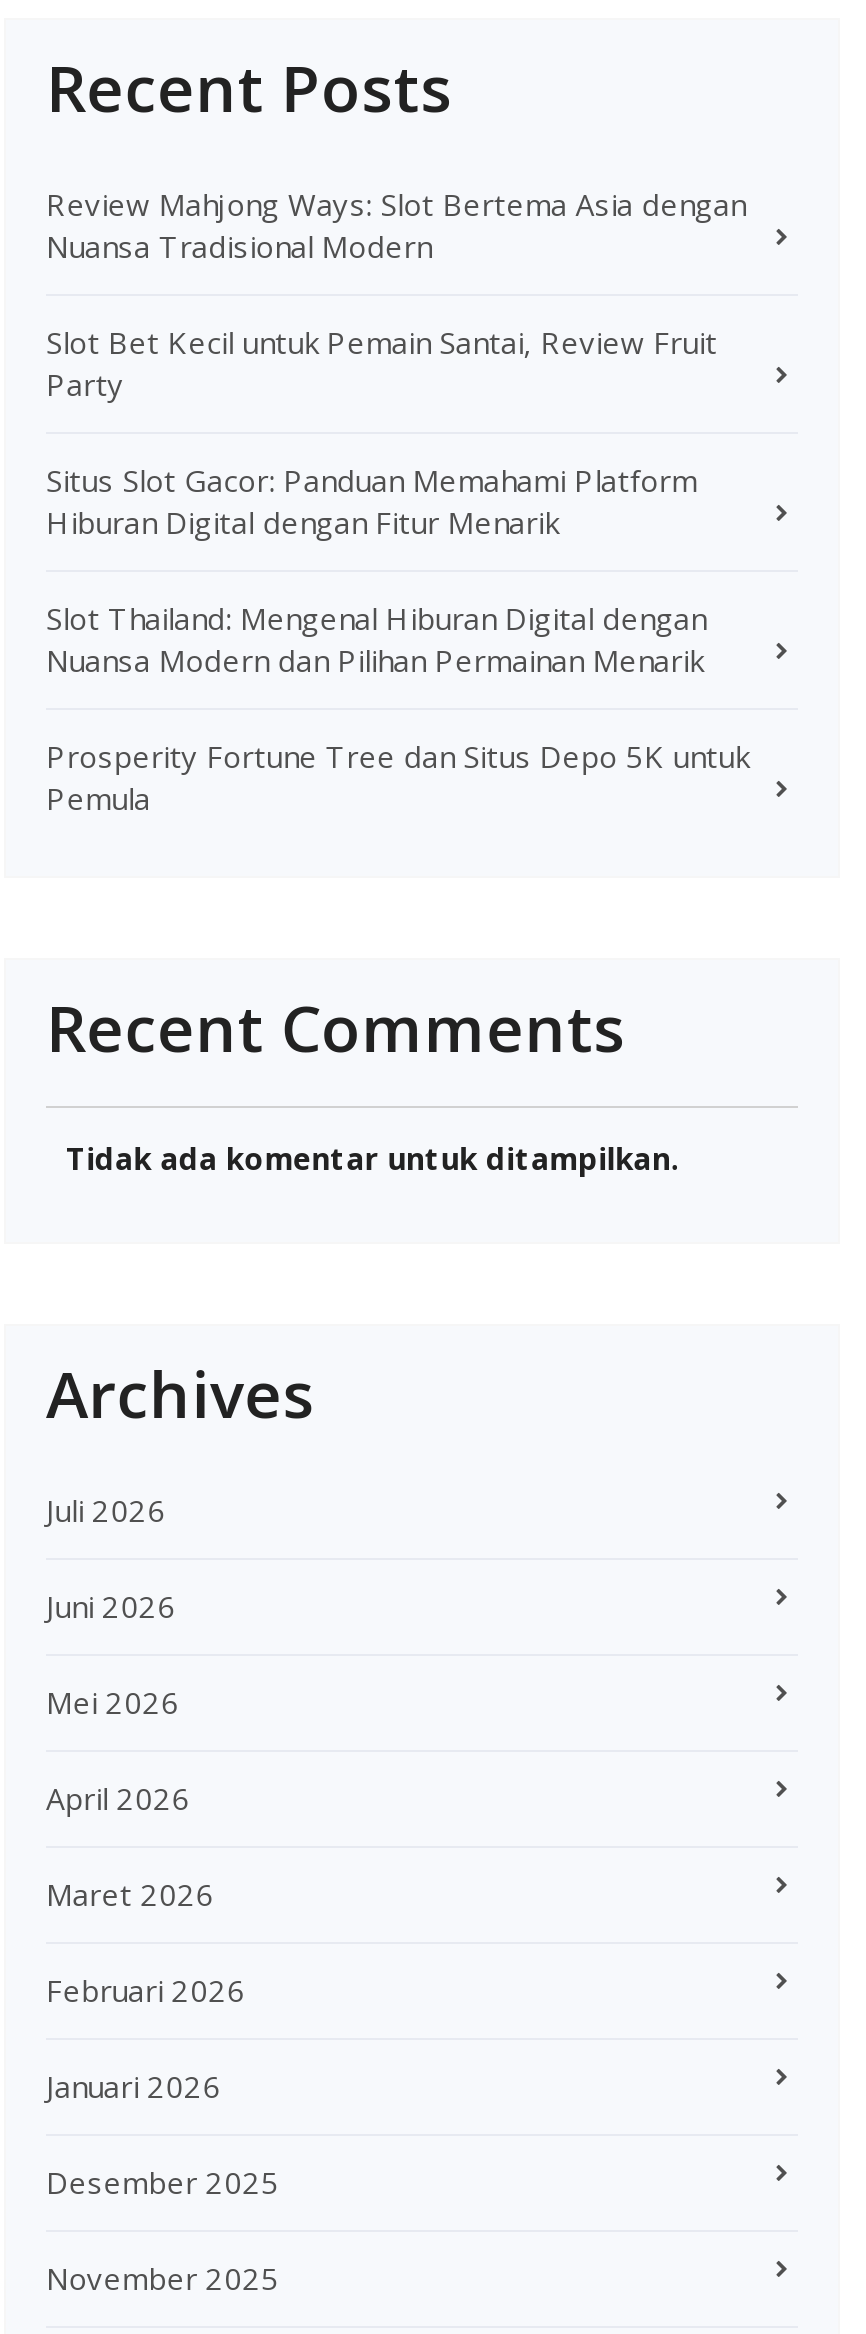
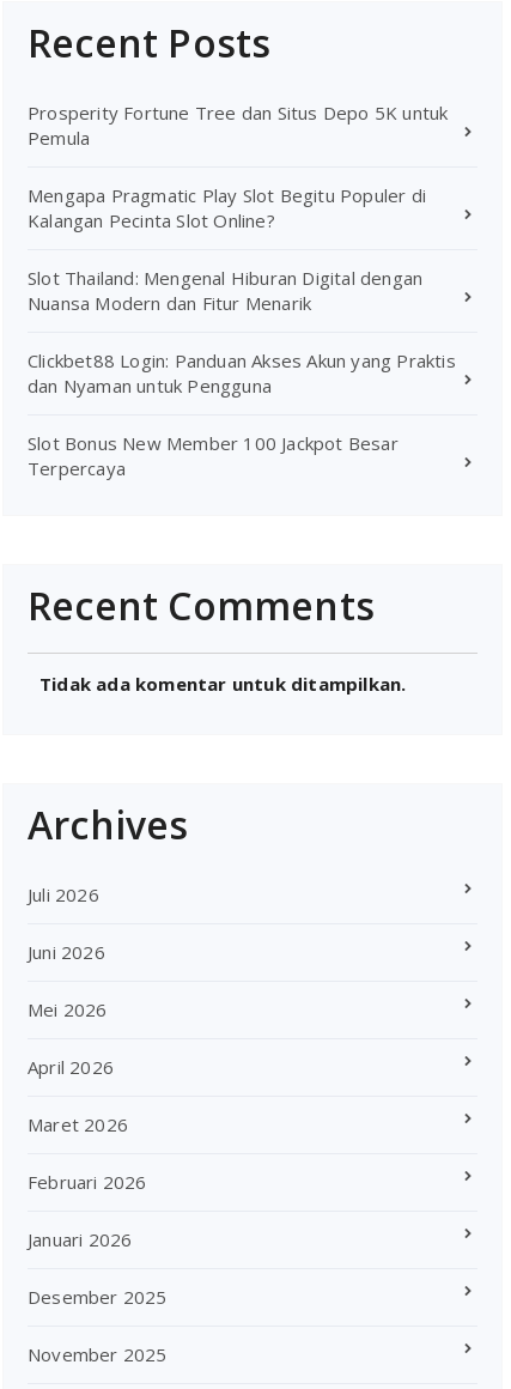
- Review Mahjong Ways: Slot Bertema Asia dengan
- Nuansa Tradisional Modern
- Slot Bet Kecil untuk Pemain Santai, Review Fruit
- Party
- Situs Slot Gacor: Panduan Memahami Platform
- Hiburan Digital dengan Fitur Menarik
- Nuansa Modern dan Pilihan Permainan Menarik

moved down: Slot Thailand: Mengenal Hiburan Digital dengan

moved up: Prosperity Fortune Tree dan Situs Depo 5K untuk | Pemula

+ Mengapa Pragmatic Play Slot Begitu Populer di
+ Kalangan Pecinta Slot Online?
+ Nuansa Modern dan Fitur Menarik
+ Clickbet88 Login: Panduan Akses Akun yang Praktis
+ dan Nyaman untuk Pengguna
+ Slot Bonus New Member 100 Jackpot Besar
+ Terpercaya
